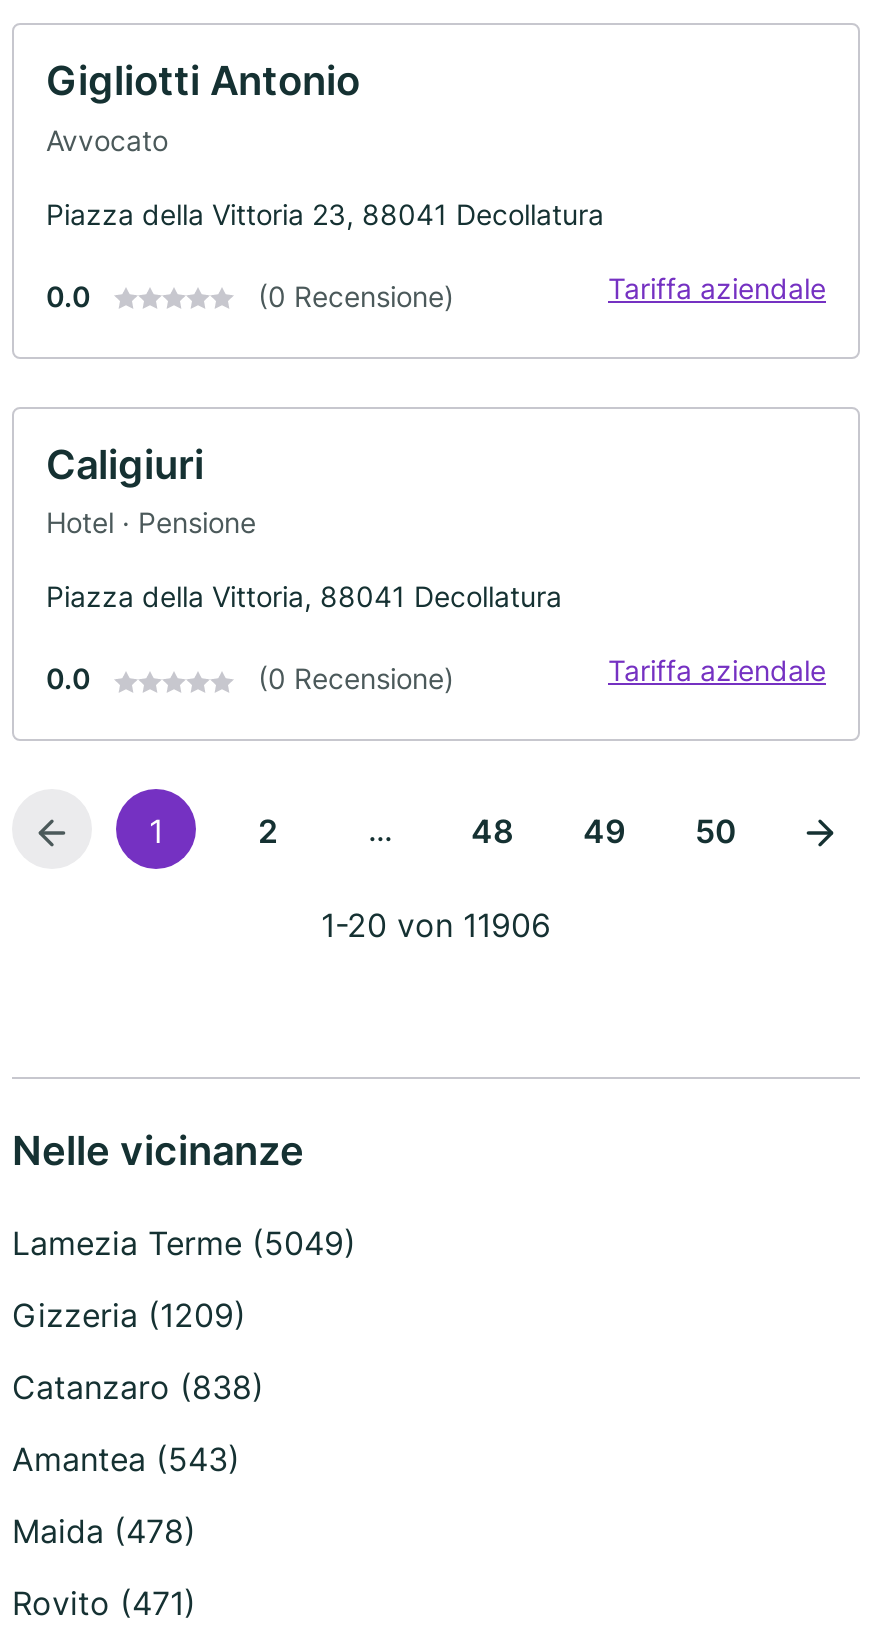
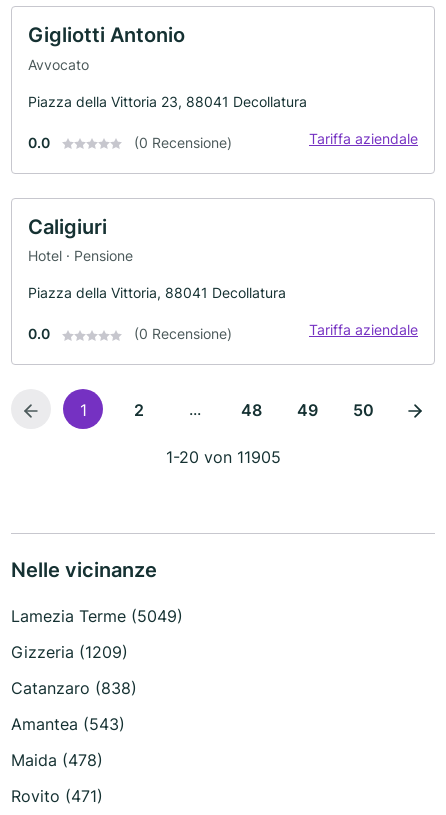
- 1-20 von 11906
+ 1-20 von 11905
